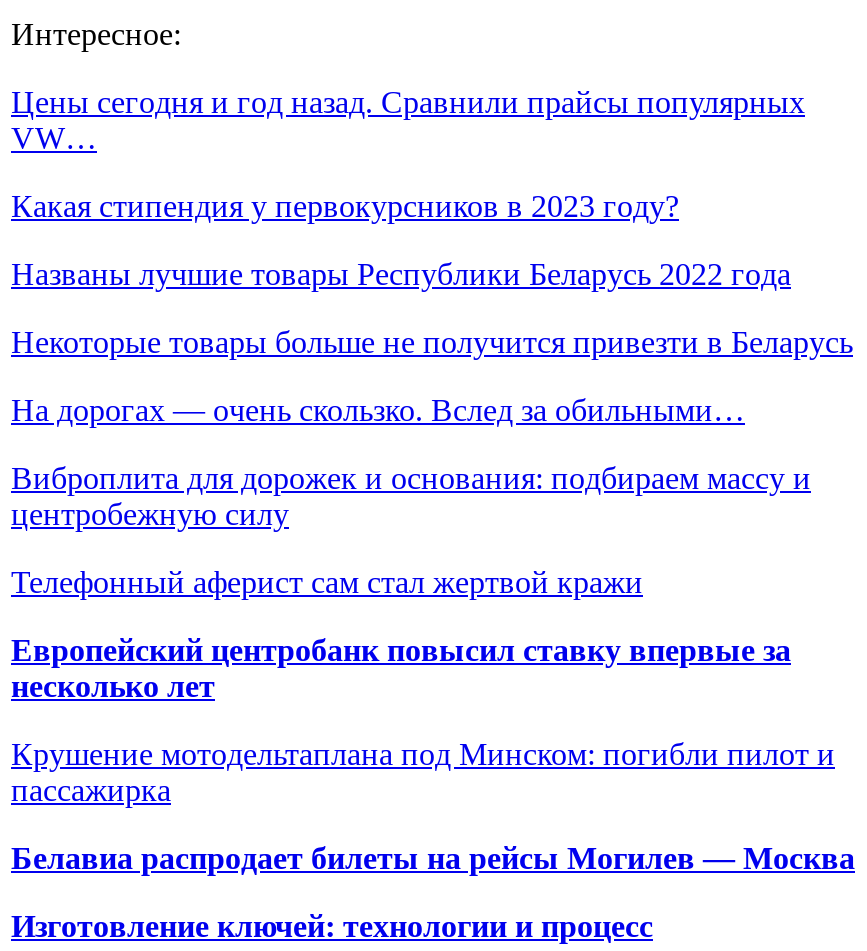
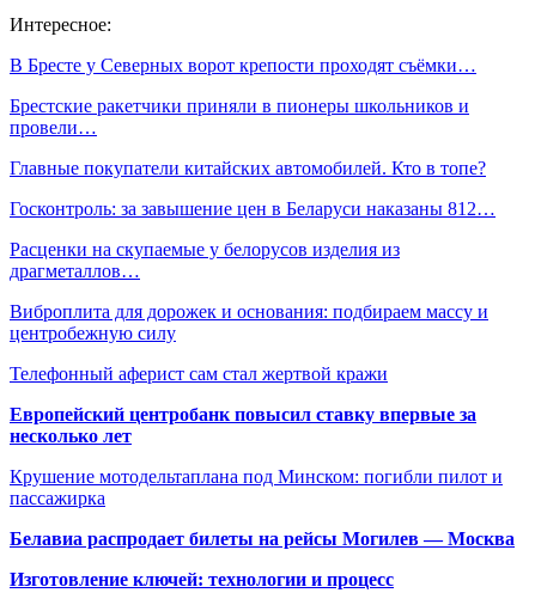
- Цены сегодня и год назад. Сравнили прайсы популярных
- VW…
+ В Бресте у Северных ворот крепости проходят съёмки…

- Какая стипендия у первокурсников в 2023 году?
+ Брестские ракетчики приняли в пионеры школьников и
+ провели…

- Названы лучшие товары Республики Беларусь 2022 года
+ Главные покупатели китайских автомобилей. Кто в топе?

- Некоторые товары больше не получится привезти в Беларусь
+ Госконтроль: за завышение цен в Беларуси наказаны 812…

- На дорогах — очень скользко. Вслед за обильными…
+ Расценки на скупаемые у белорусов изделия из
+ драгметаллов…
